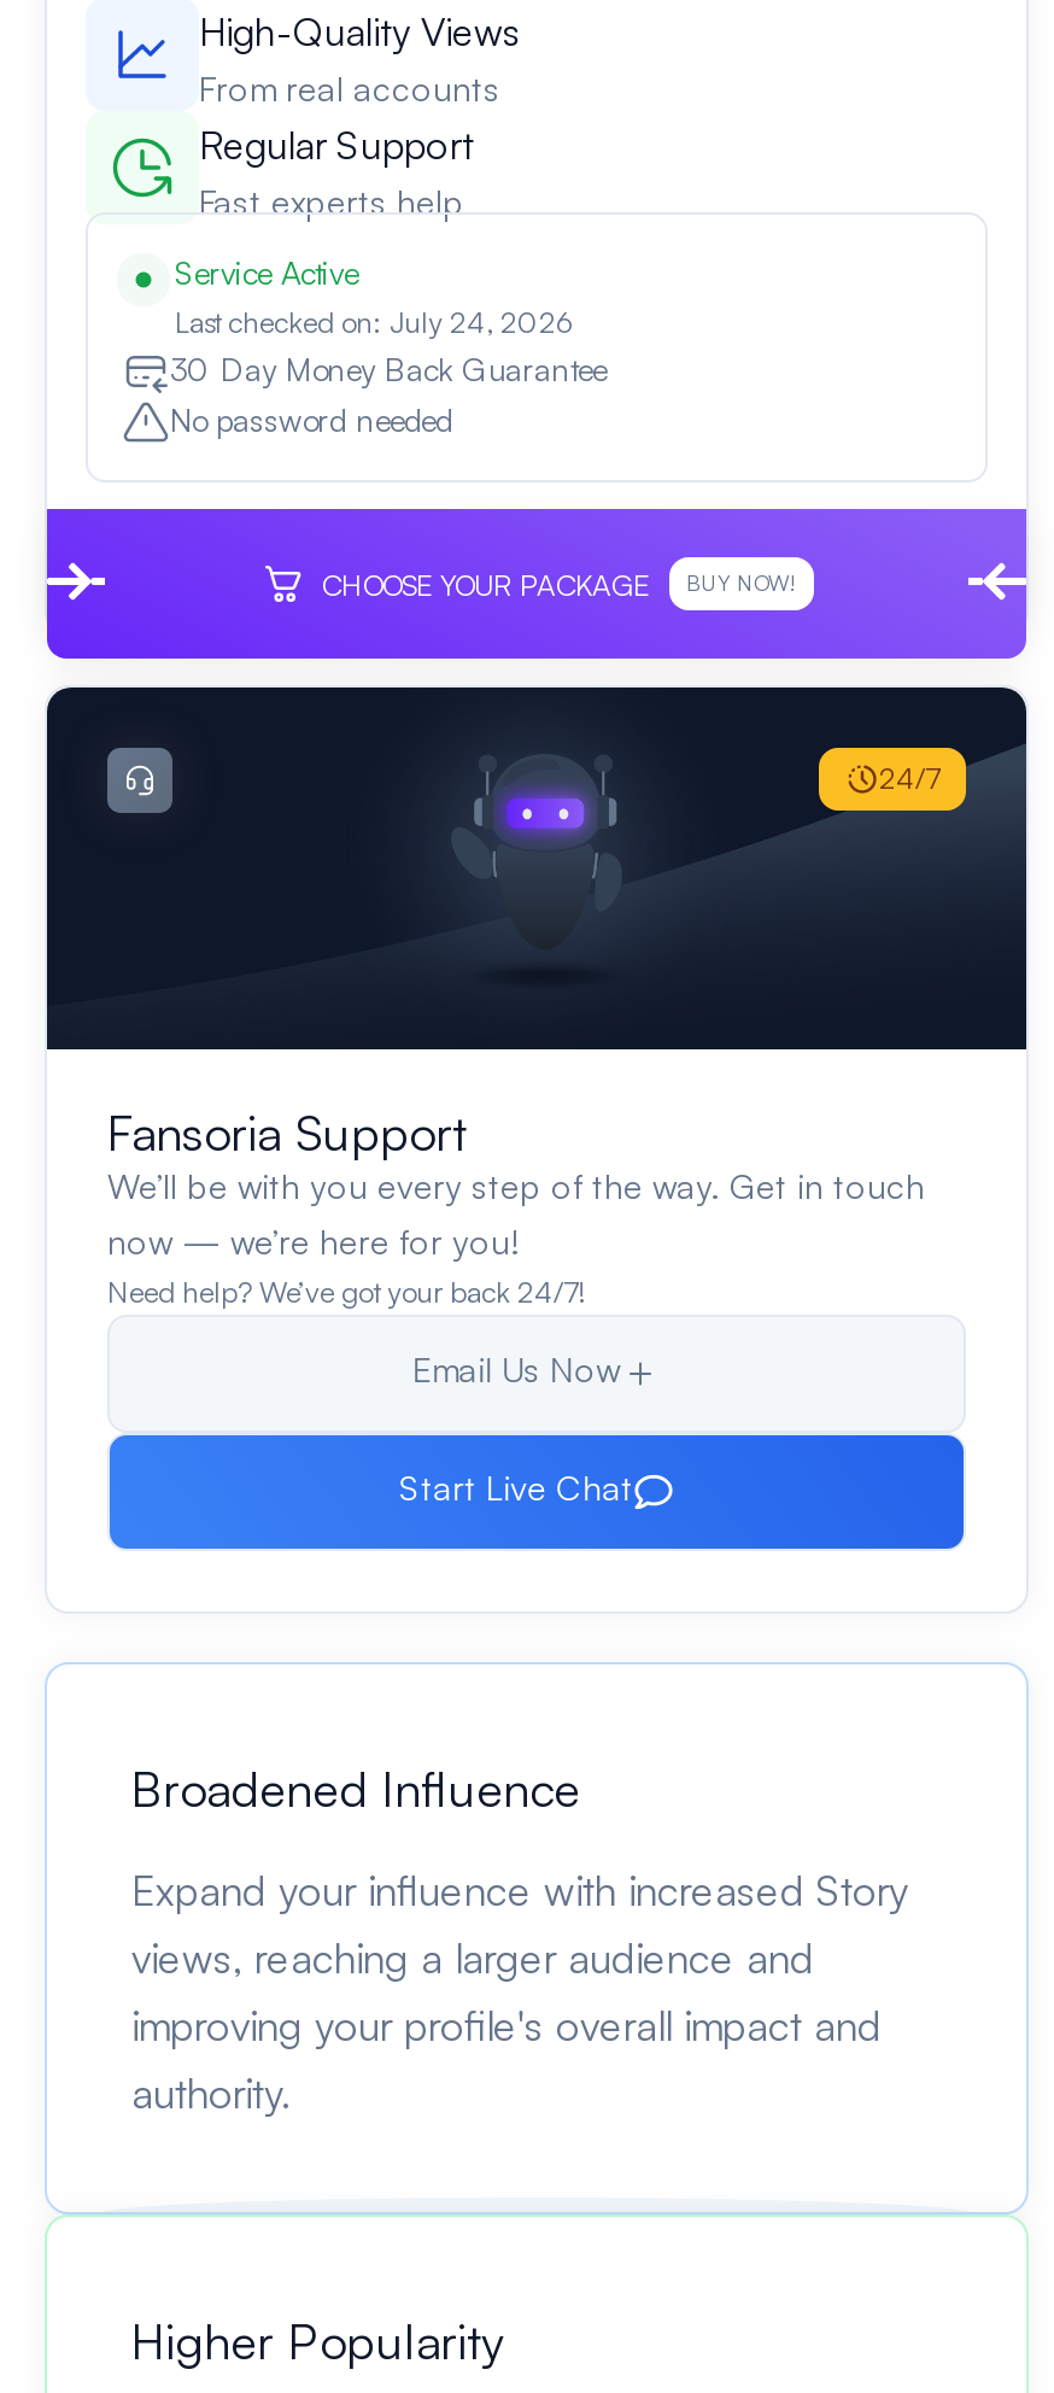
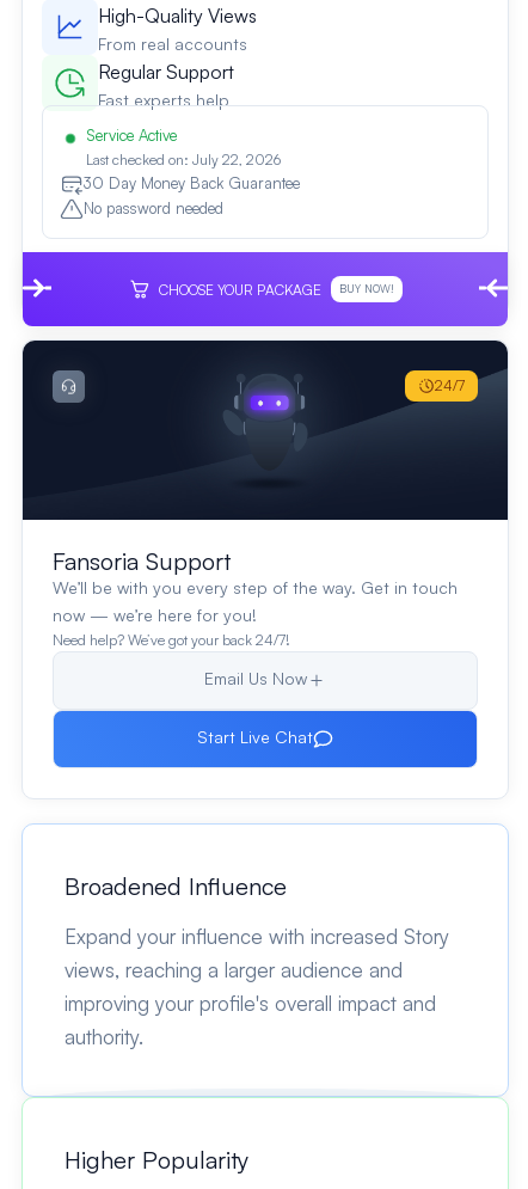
- Last checked on: July 24, 2026
+ Last checked on: July 22, 2026
